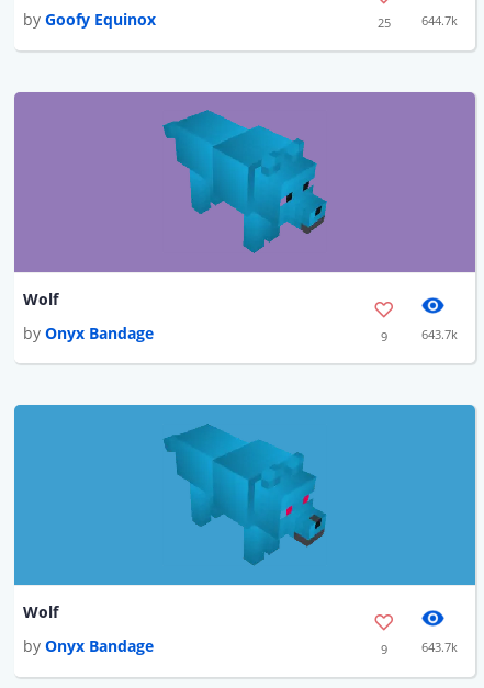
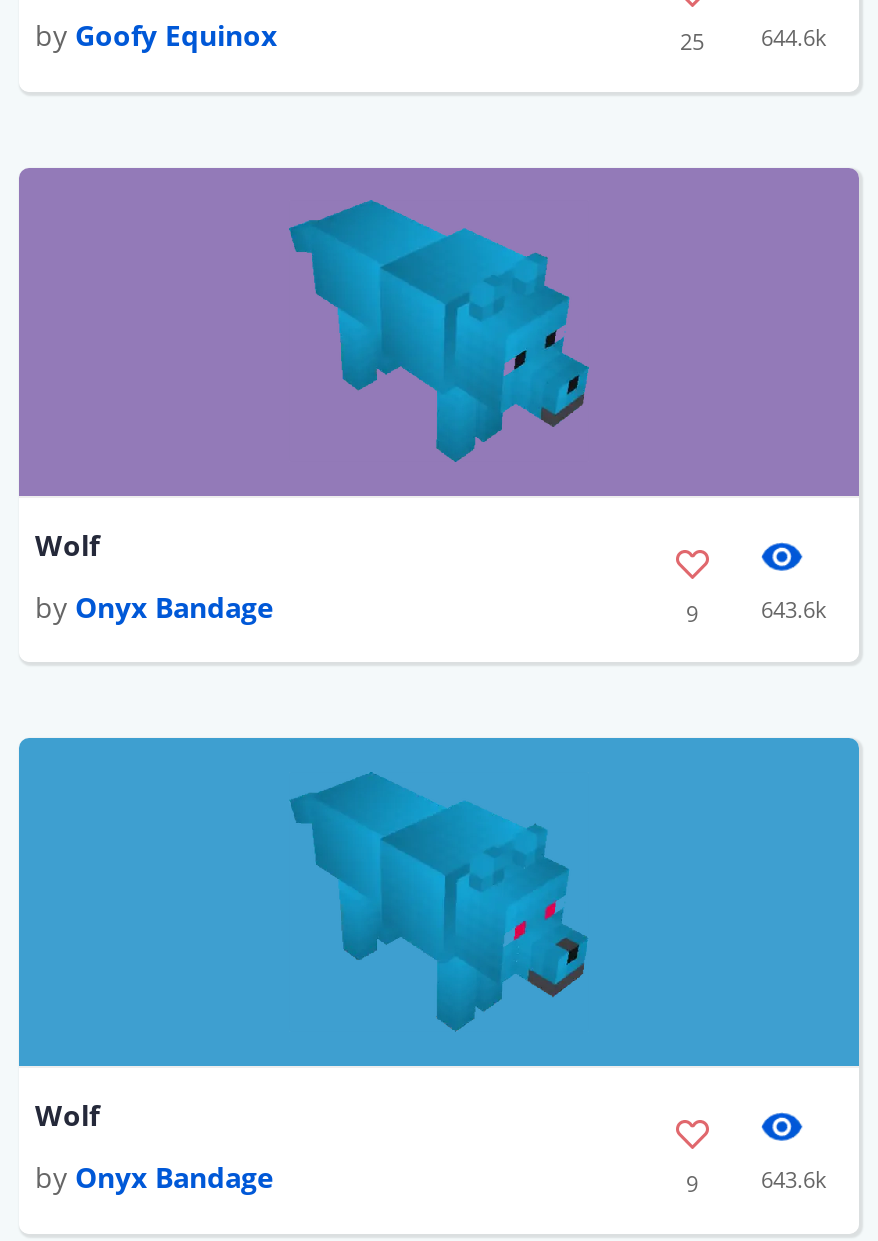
- 25 644.7k
+ 25 644.6k

- 643.7k
+ 643.6k

- 643.7k
+ 643.6k
